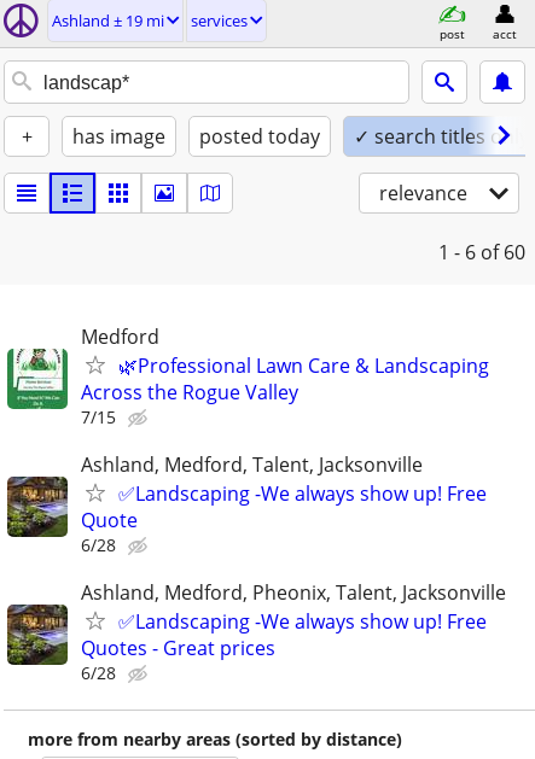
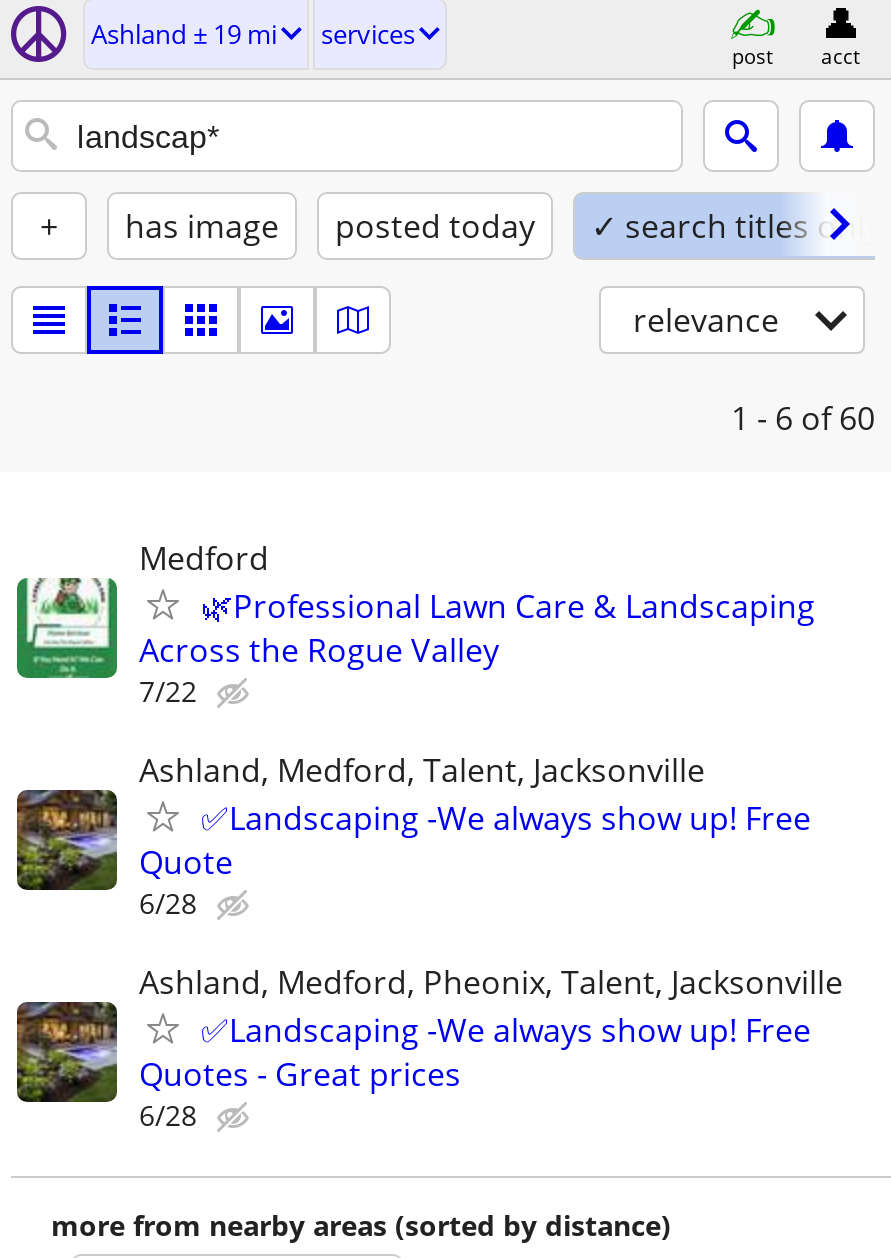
- 7/15
+ 7/22
